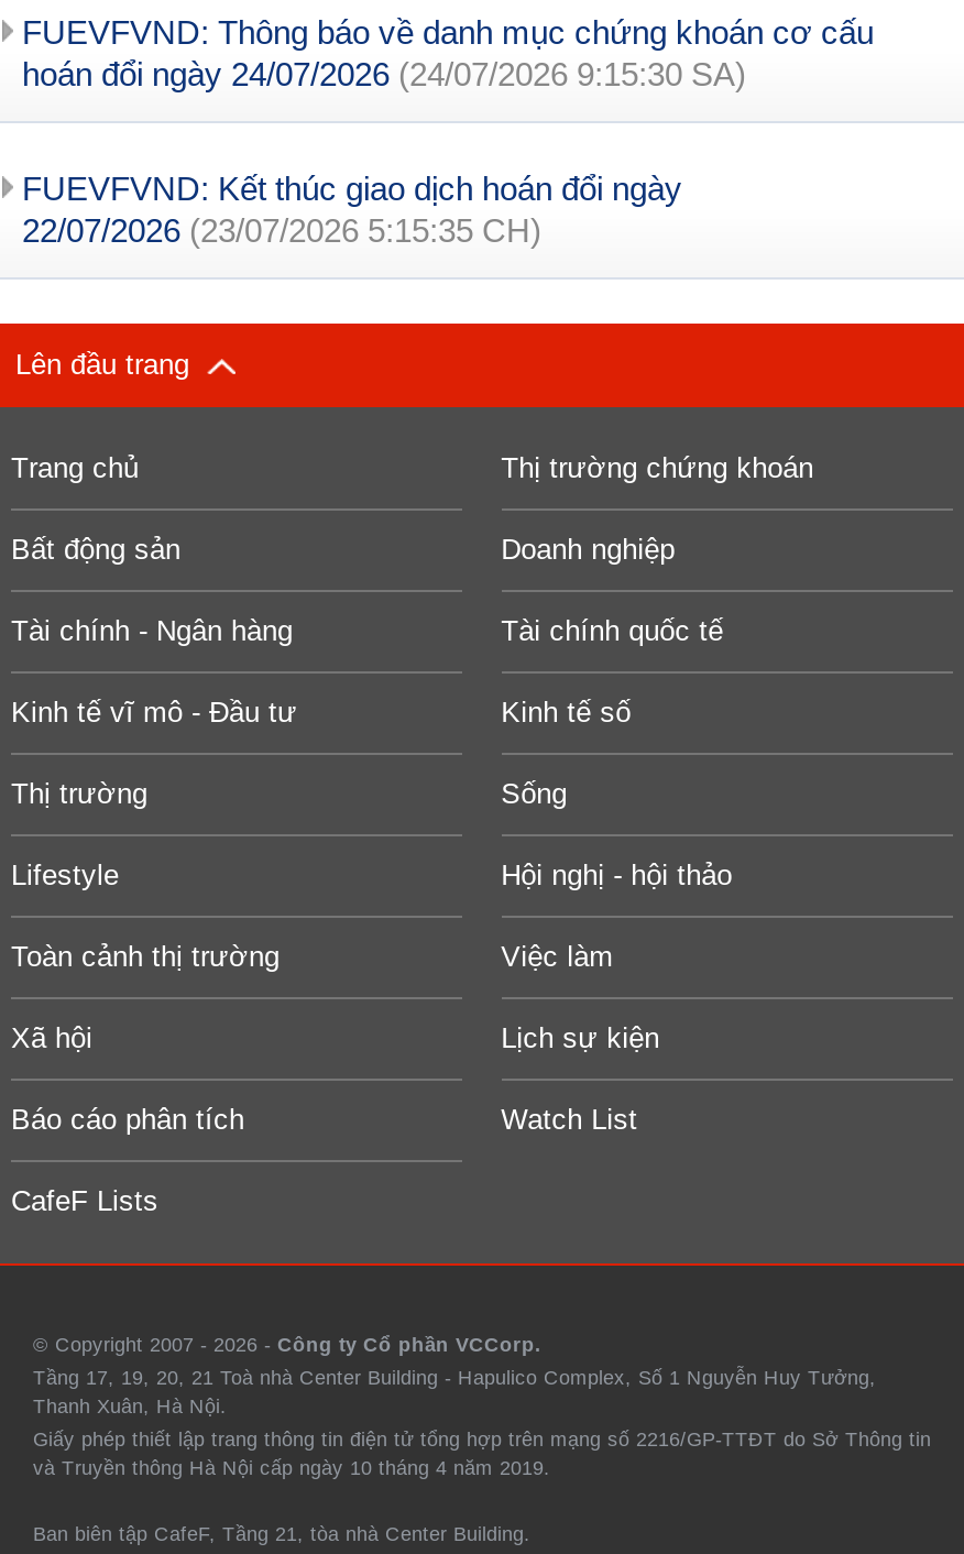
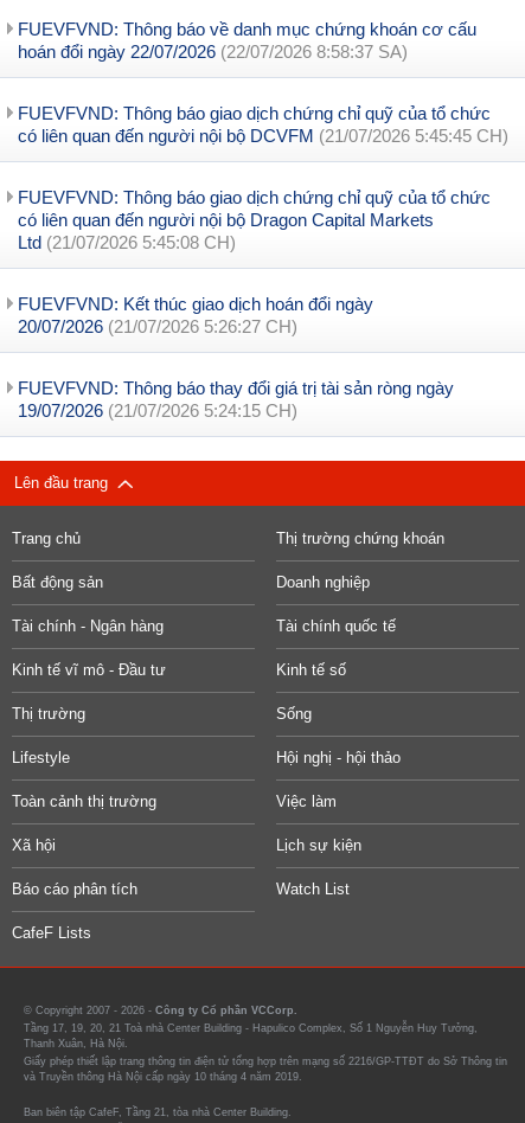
- hoán đổi ngày 24/07/2026 (24/07/2026 9:15:30 SA)
+ hoán đổi ngày 22/07/2026 (22/07/2026 8:58:37 SA)
+ FUEVFVND: Thông báo giao dịch chứng chỉ quỹ của tổ chức
+ có liên quan đến người nội bộ DCVFM (21/07/2026 5:45:45 CH)
+ FUEVFVND: Thông báo giao dịch chứng chỉ quỹ của tổ chức
+ có liên quan đến người nội bộ Dragon Capital Markets
+ Ltd (21/07/2026 5:45:08 CH)

- 22/07/2026 (23/07/2026 5:15:35 CH)
+ 20/07/2026 (21/07/2026 5:26:27 CH)
+ FUEVFVND: Thông báo thay đổi giá trị tài sản ròng ngày
+ 19/07/2026 (21/07/2026 5:24:15 CH)
